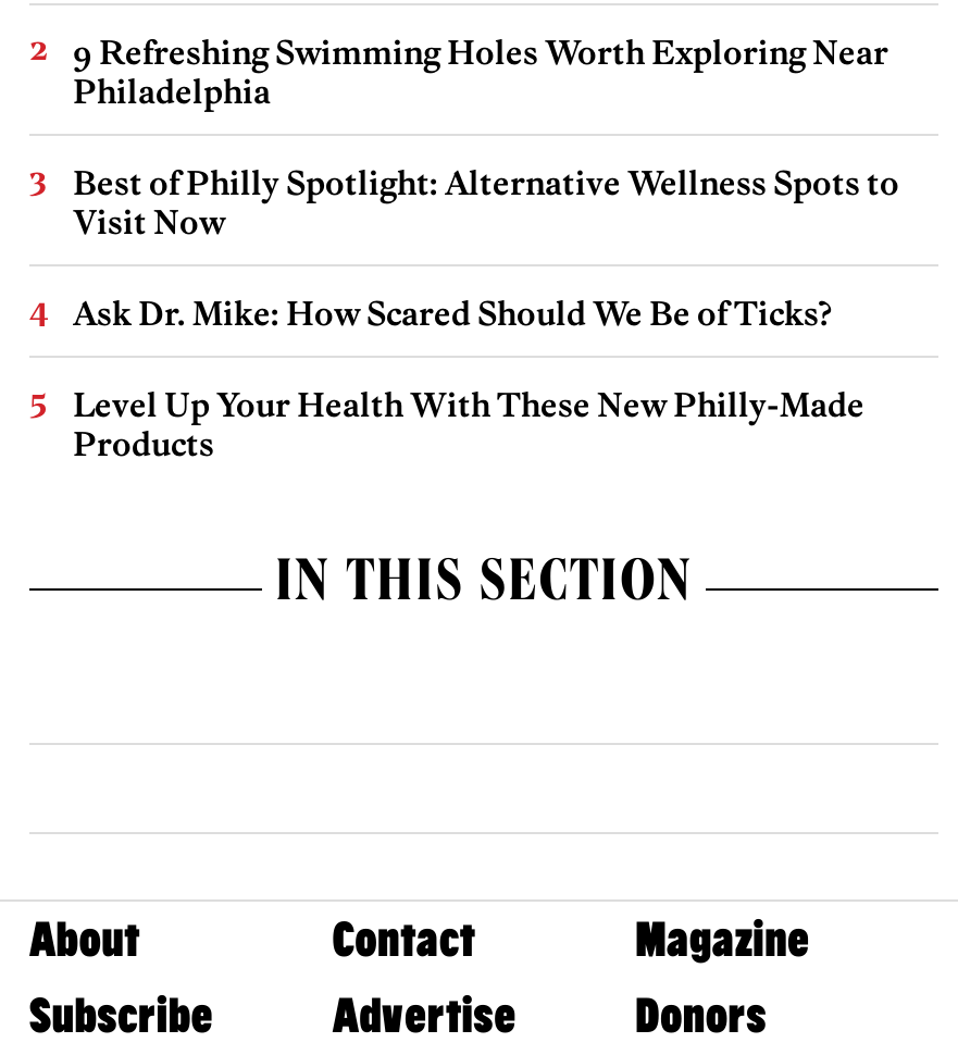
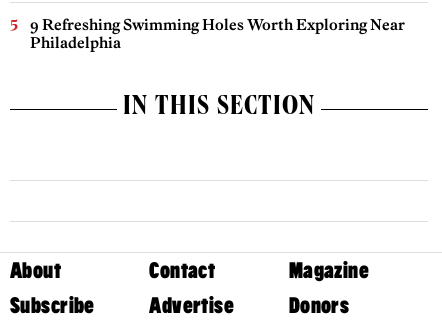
- Best of Philly Spotlight: Alternative Wellness Spots to
- Visit Now
- Ask Dr. Mike: How Scared Should We Be of Ticks?
- Level Up Your Health With These New Philly-Made
- Products
